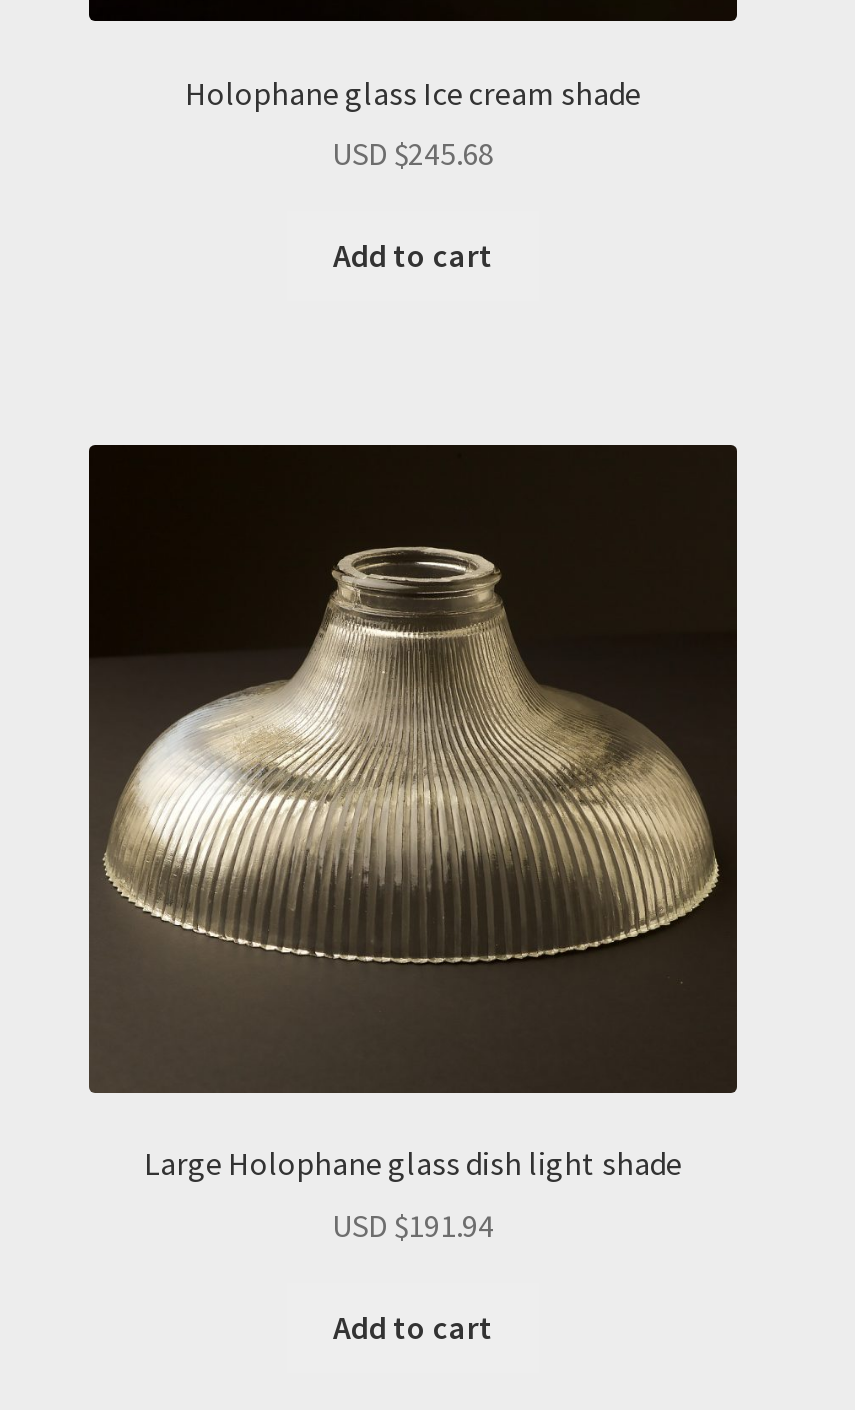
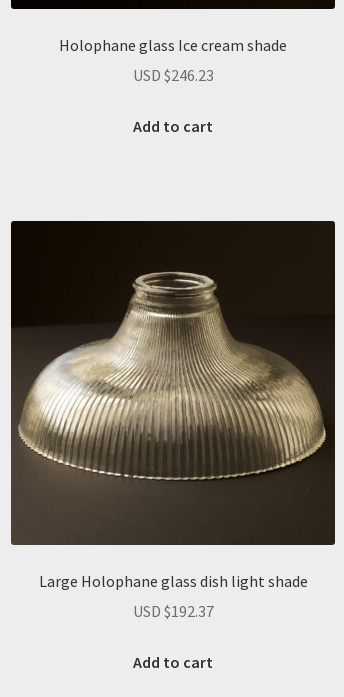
- USD $245.68
+ USD $246.23

- USD $191.94
+ USD $192.37
